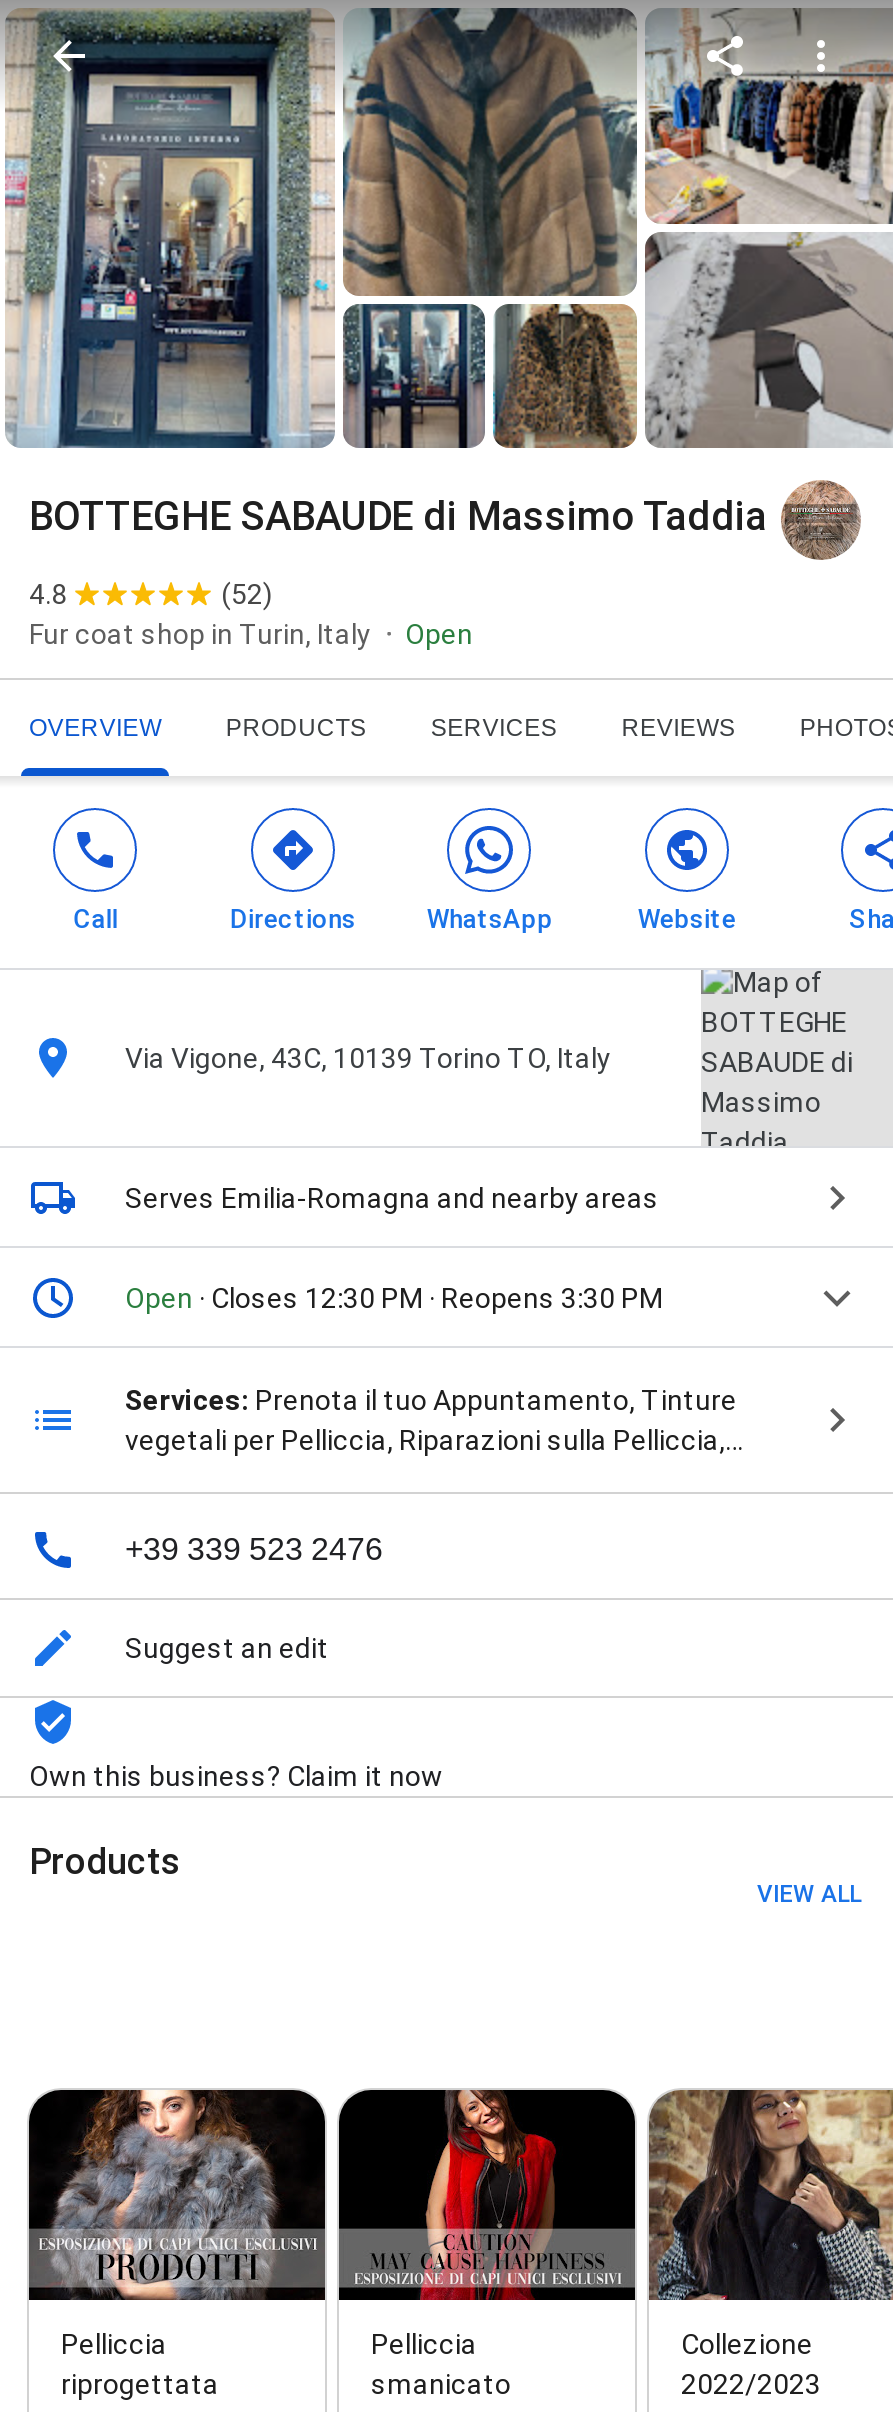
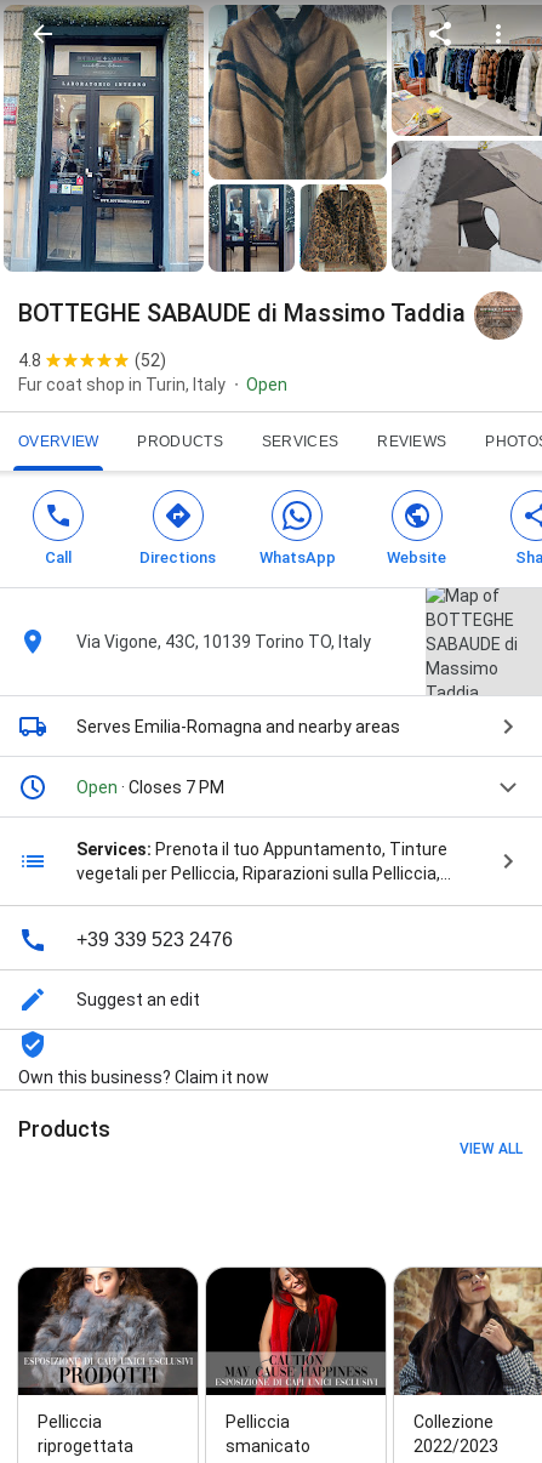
- Open · Closes 12:30 PM · Reopens 3:30 PM
+ Open · Closes 7 PM
